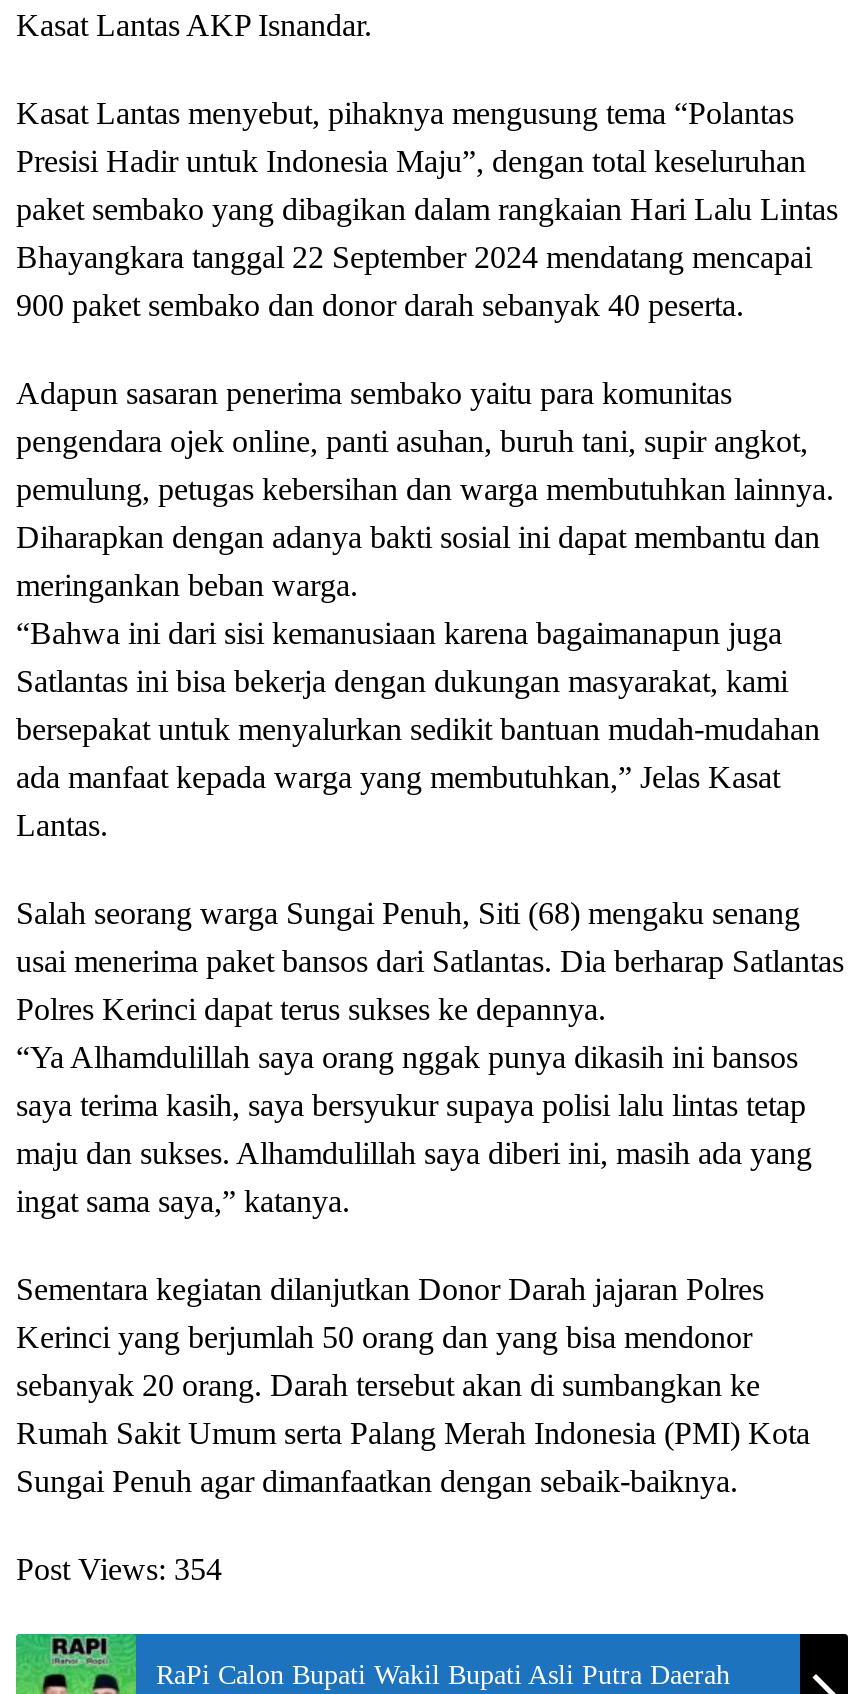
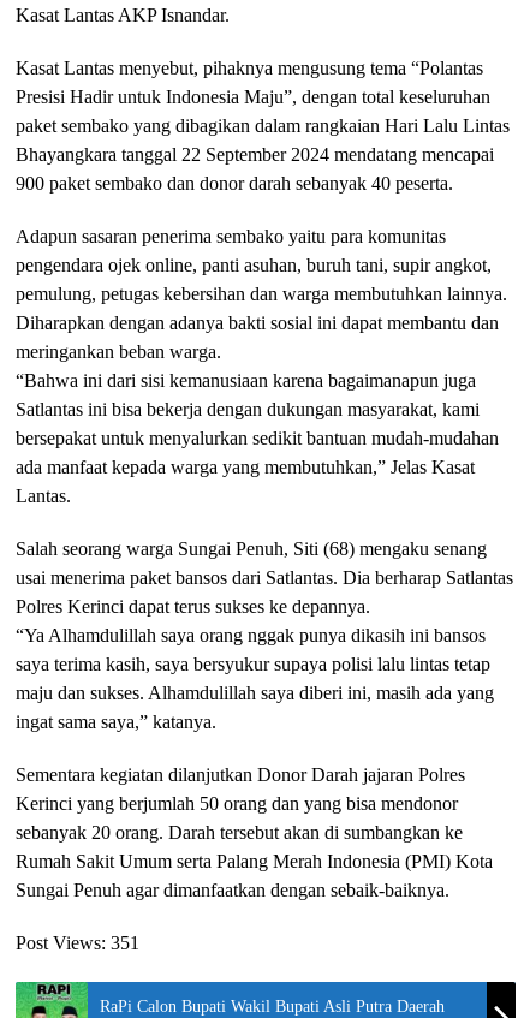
- Post Views: 354
+ Post Views: 351
